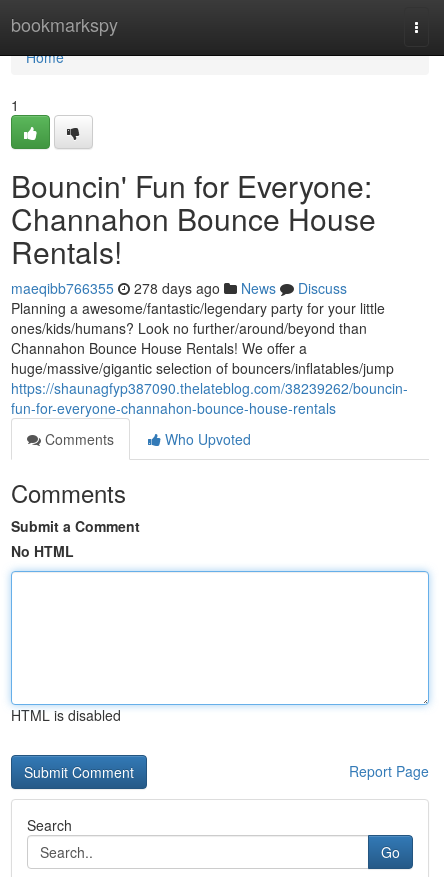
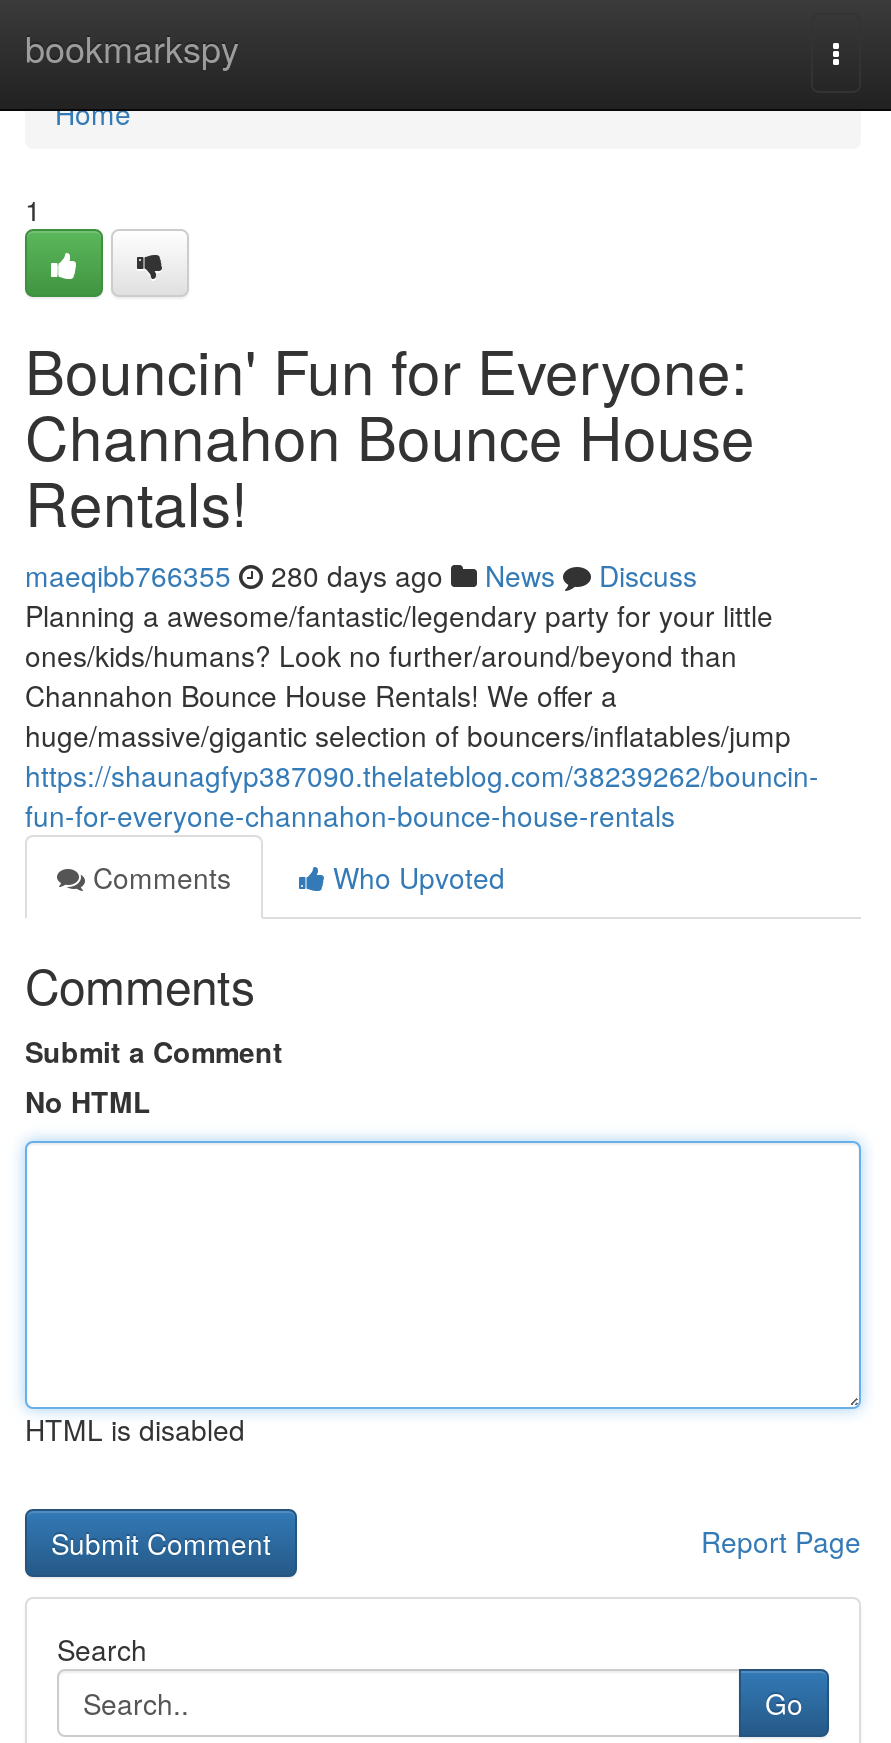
- maeqibb766355 278 days ago News Discuss
+ maeqibb766355 280 days ago News Discuss
